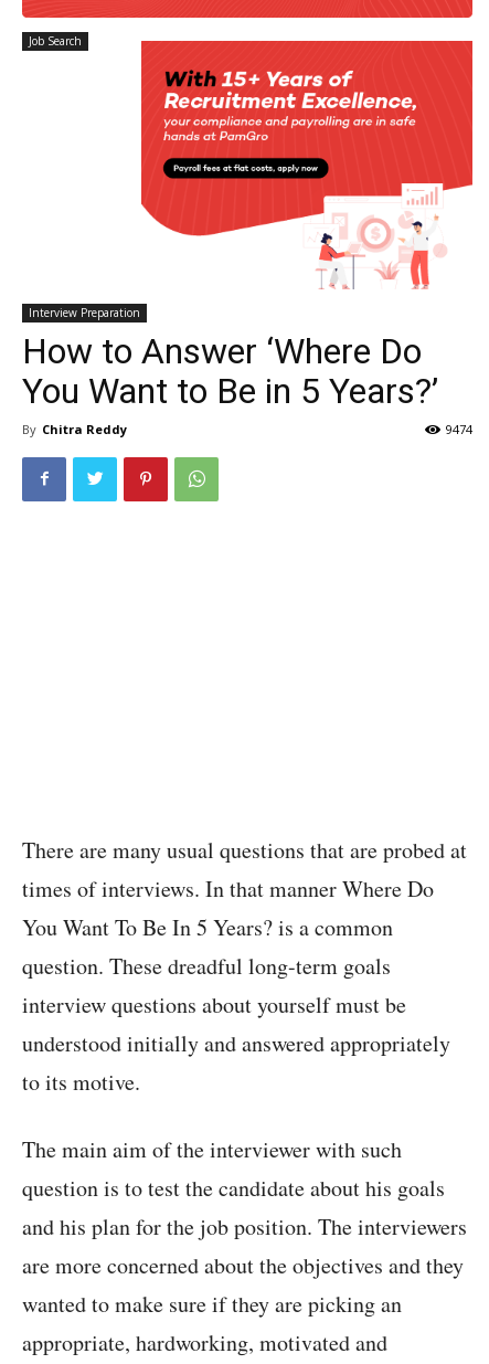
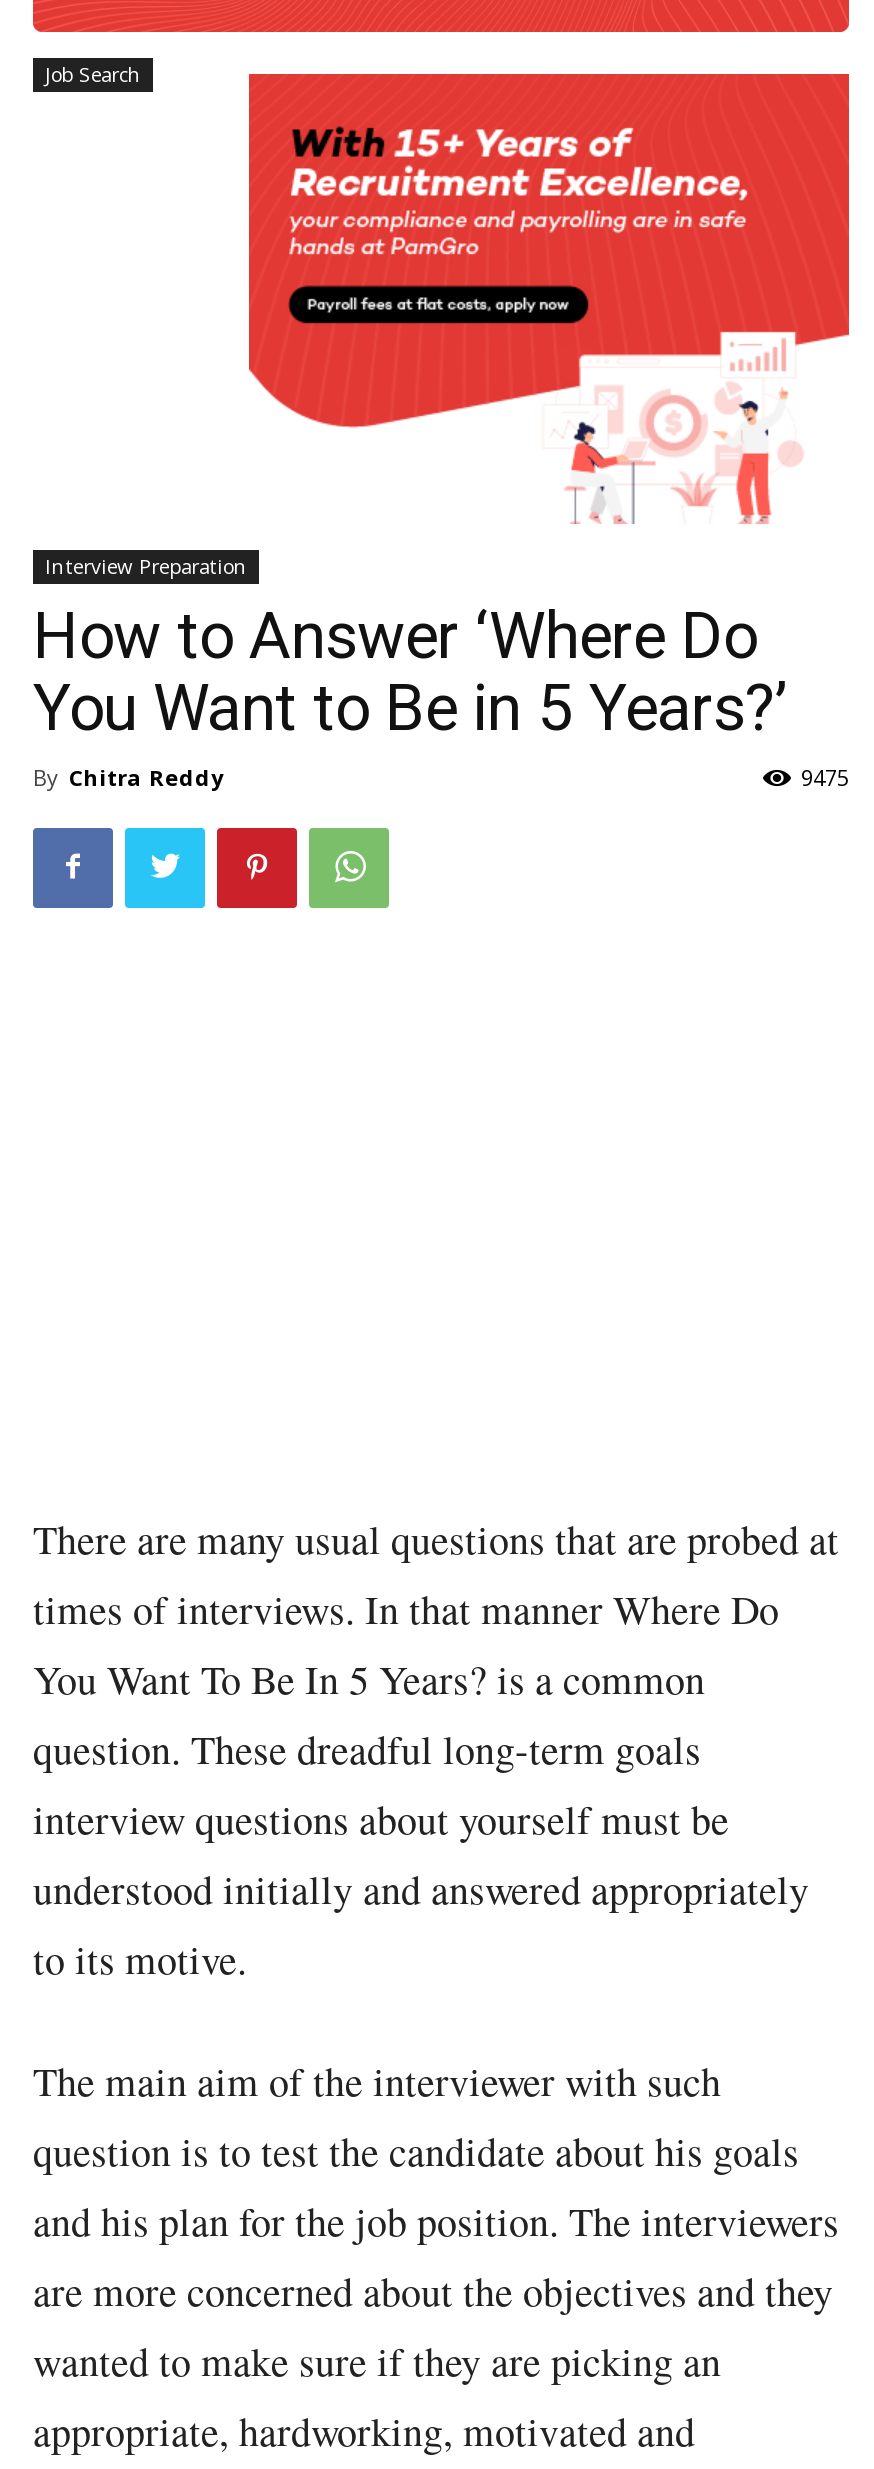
- 9474
+ 9475
